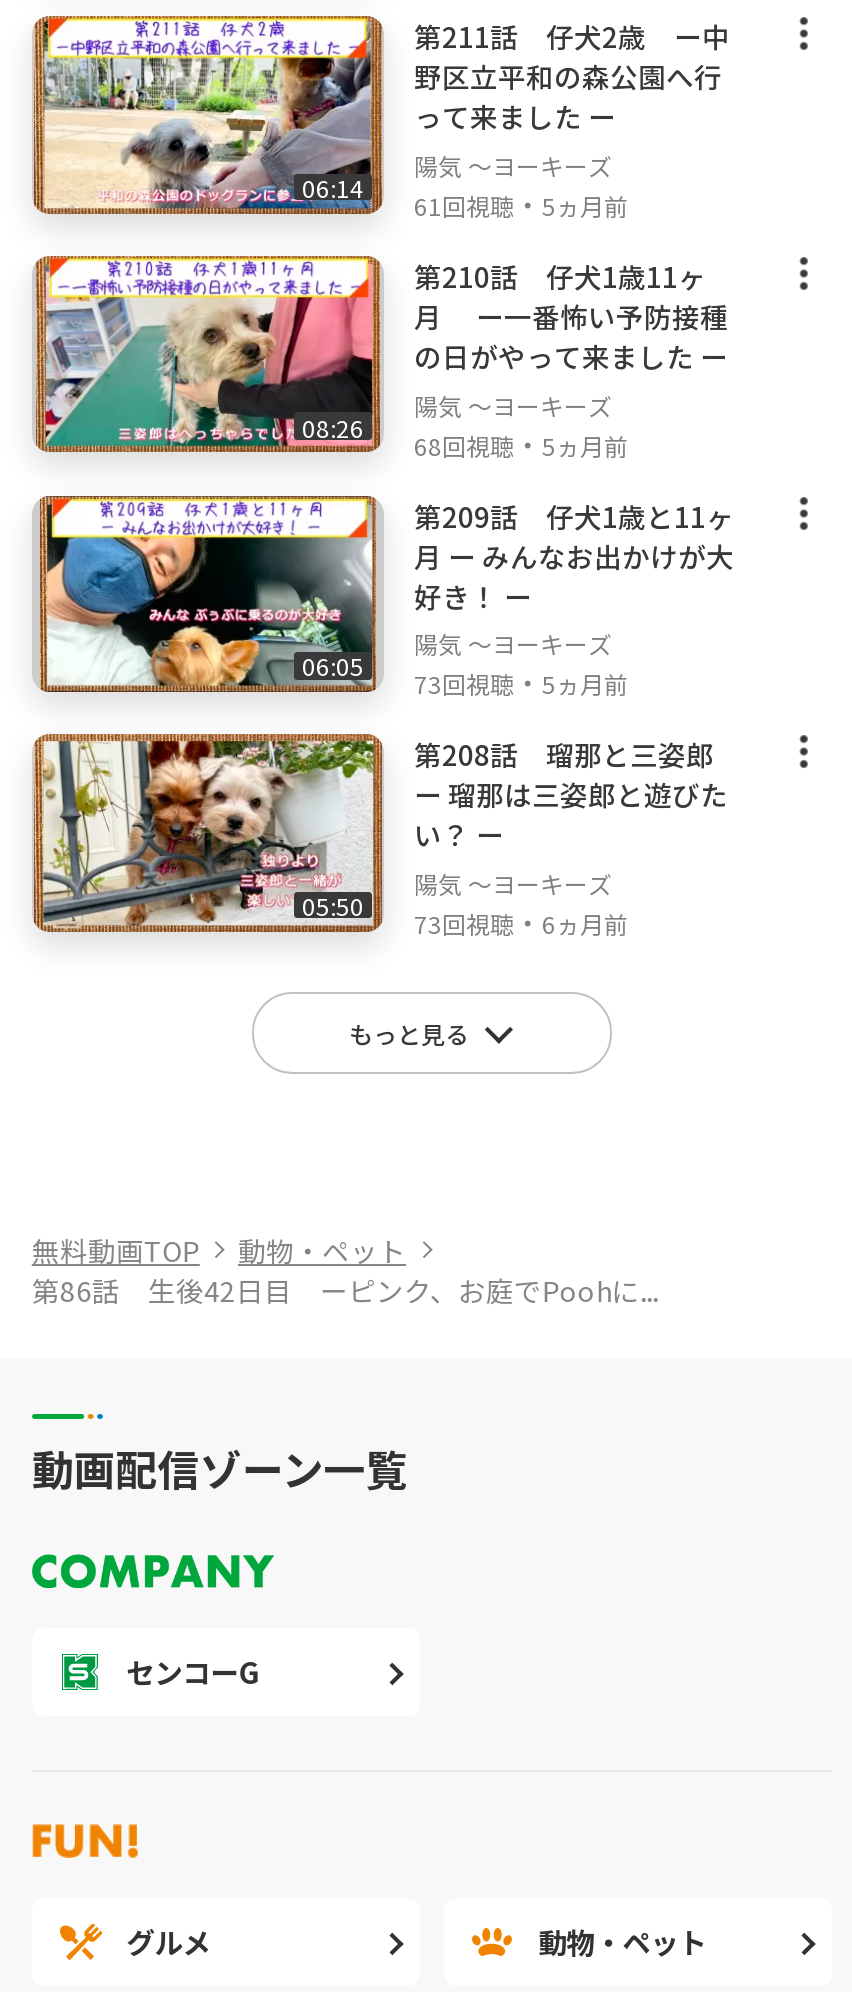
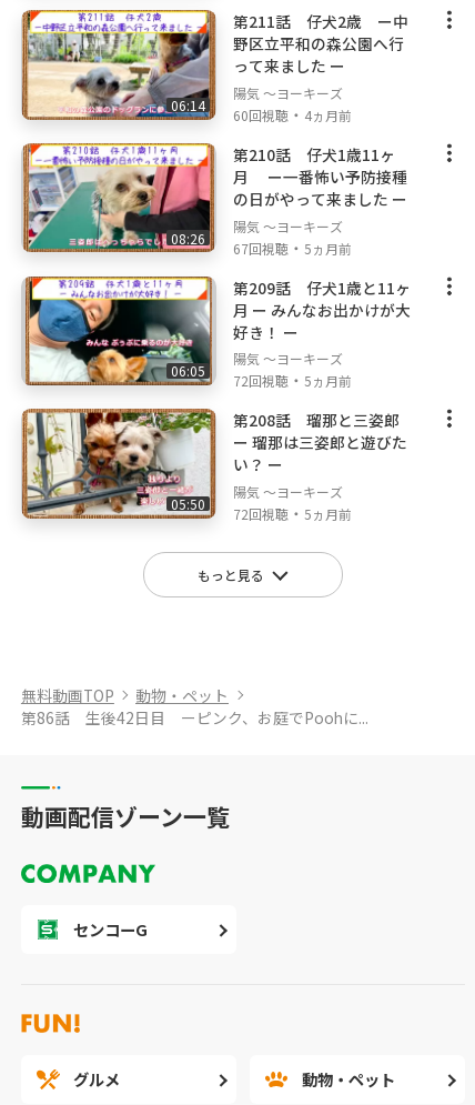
- 61回視聴・5ヵ月前
+ 60回視聴・4ヵ月前

- 68回視聴・5ヵ月前
+ 67回視聴・5ヵ月前

- 73回視聴・5ヵ月前
+ 72回視聴・5ヵ月前

- 73回視聴・6ヵ月前
+ 72回視聴・5ヵ月前
